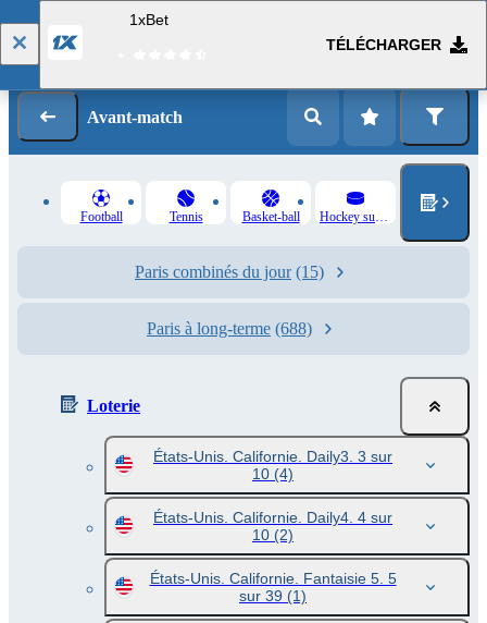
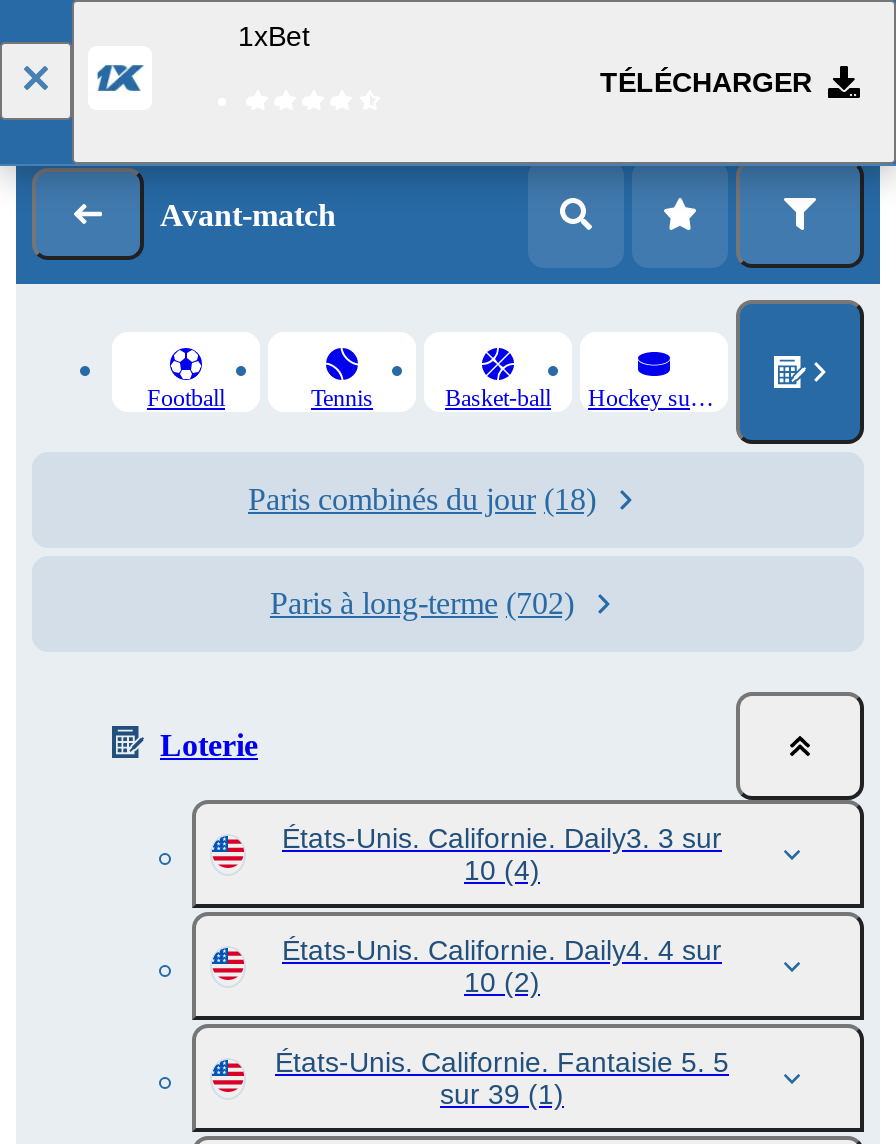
- Paris combinés du jour (15)
+ Paris combinés du jour (18)

- Paris à long-terme (688)
+ Paris à long-terme (702)
